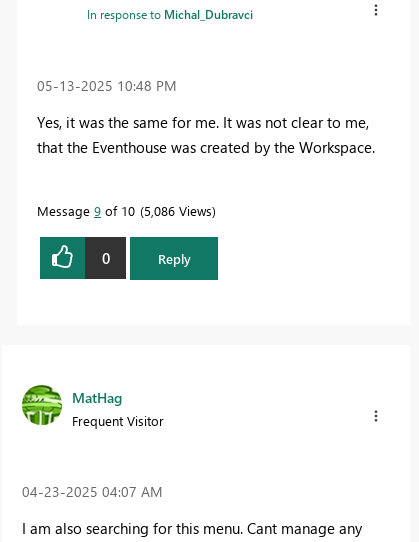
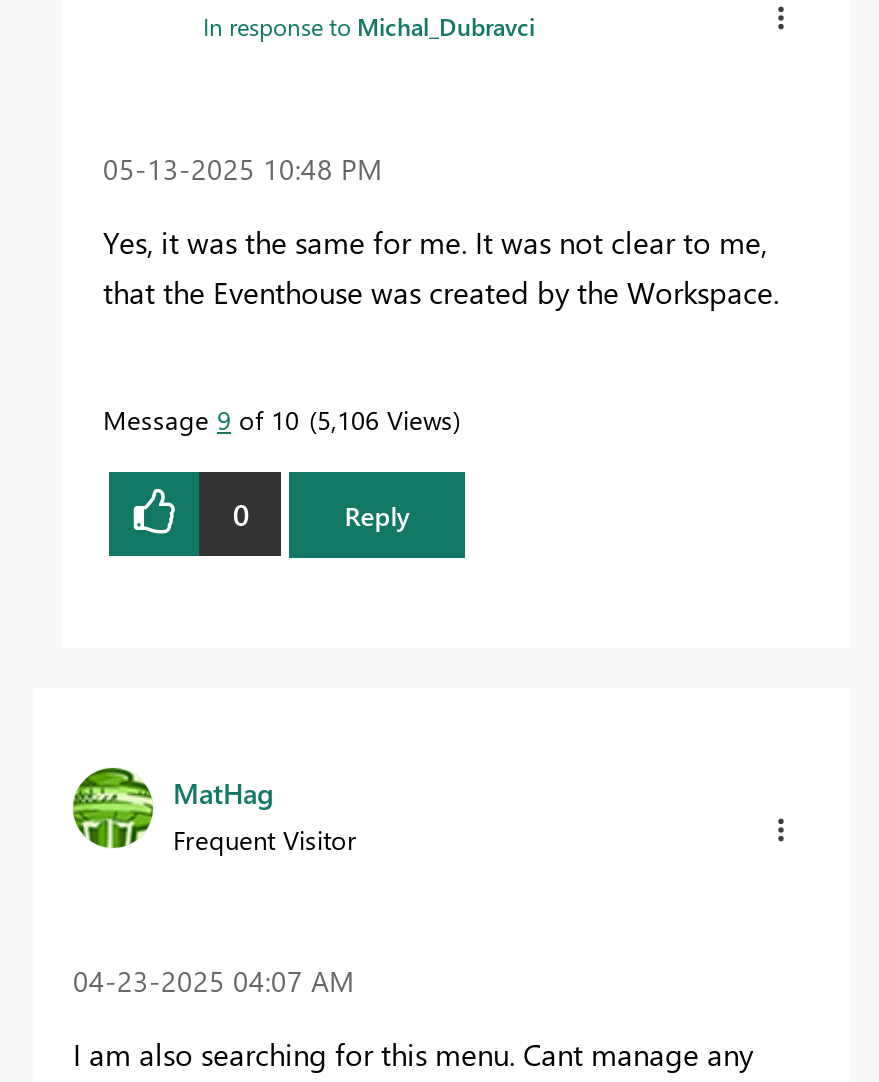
- Message 9 of 10 5,086 Views
+ Message 9 of 10 5,106 Views
